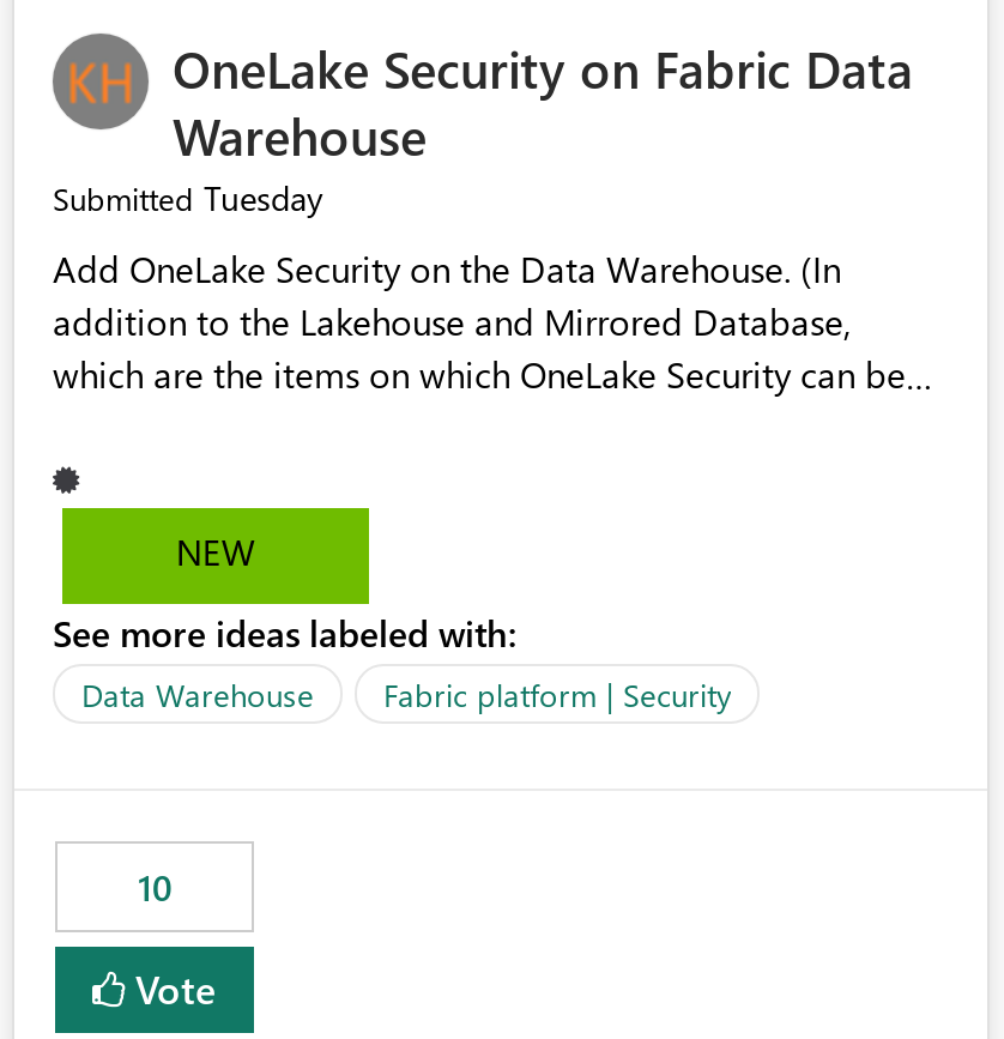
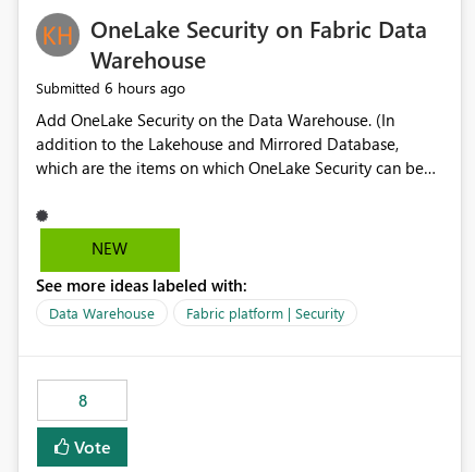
- Submitted Tuesday
+ Submitted 6 hours ago

- 10
+ 8
